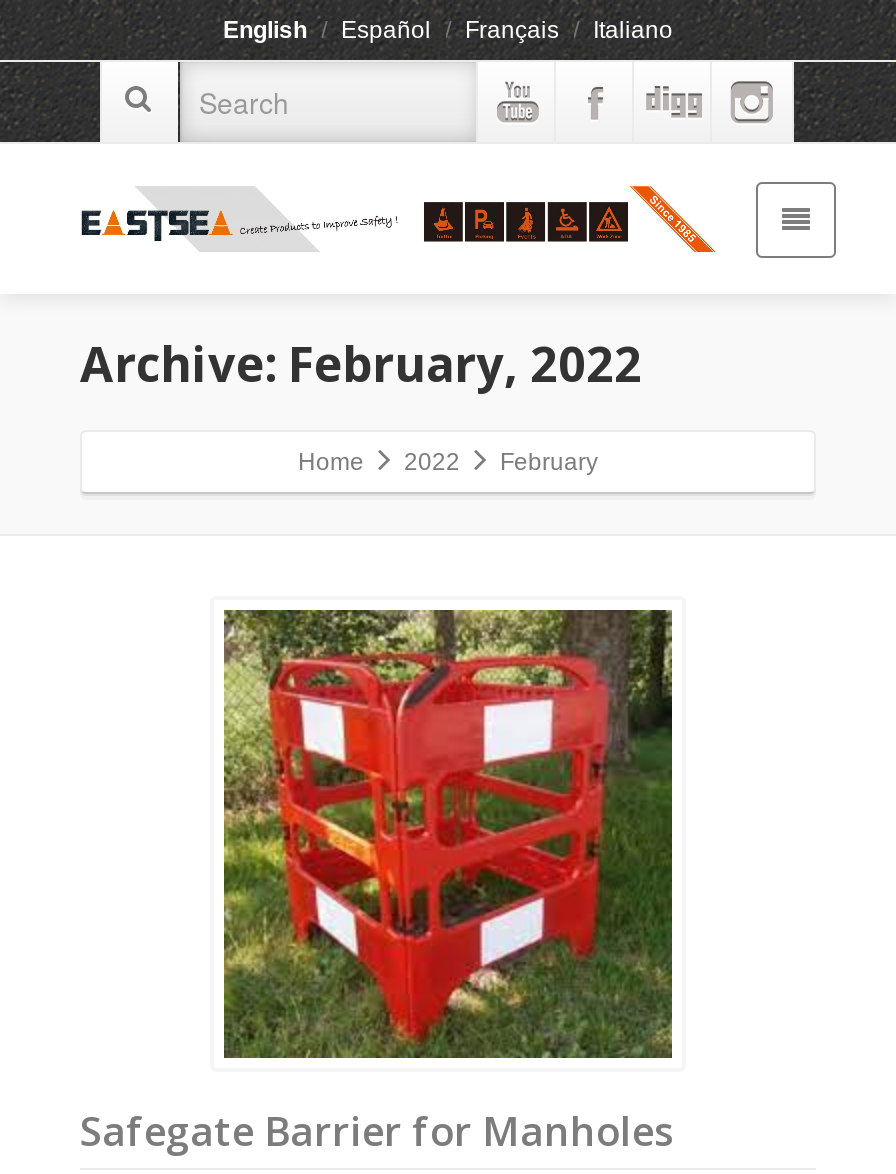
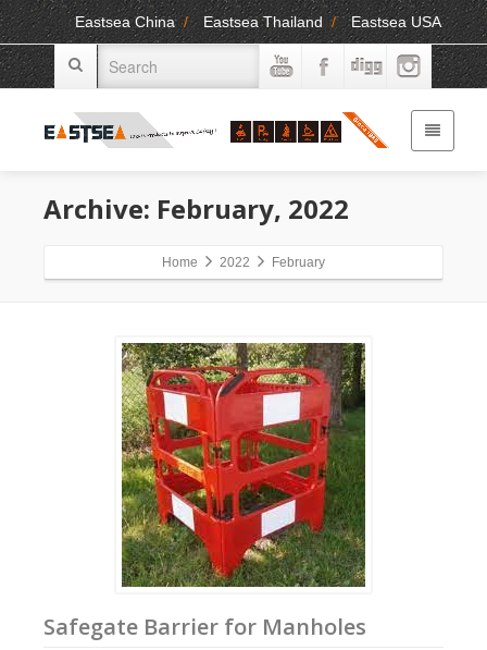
- English / Español / Français / Italiano
+ Eastsea China /
+ Eastsea Thailand /
+ Eastsea USA
